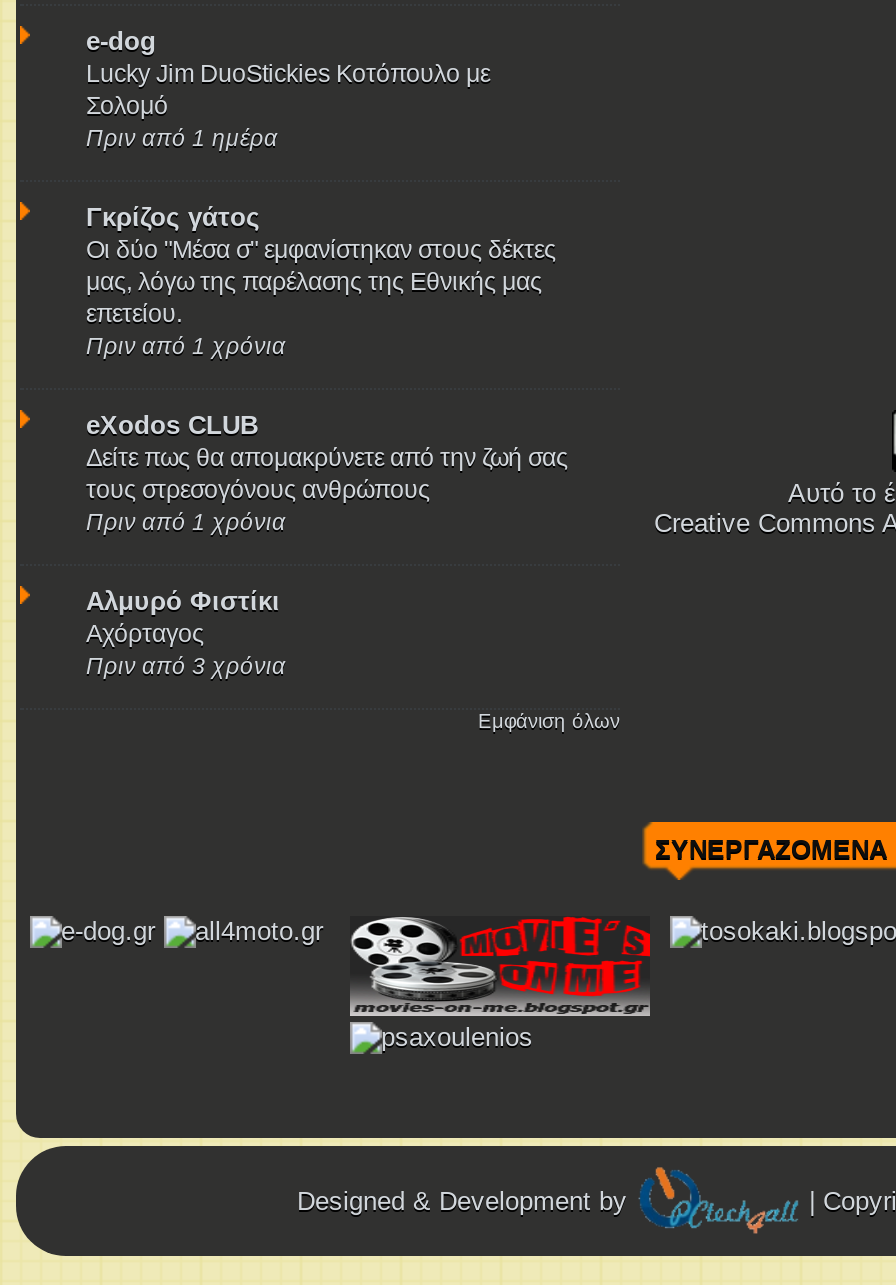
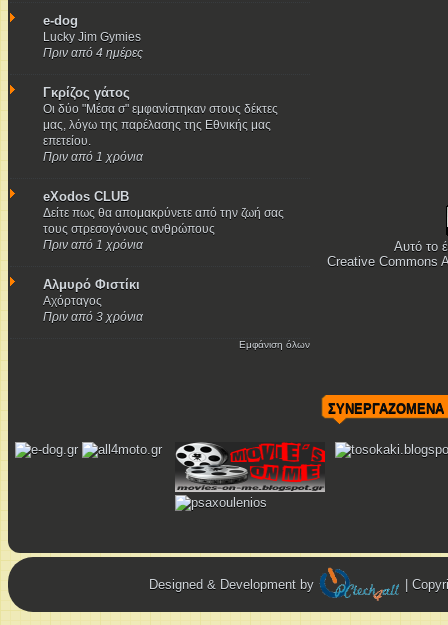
- Lucky Jim DuoStickies Κοτόπουλο με
- Σολομό
- Πριν από 1 ημέρα
+ Lucky Jim Gymies
+ Πριν από 4 ημέρες
